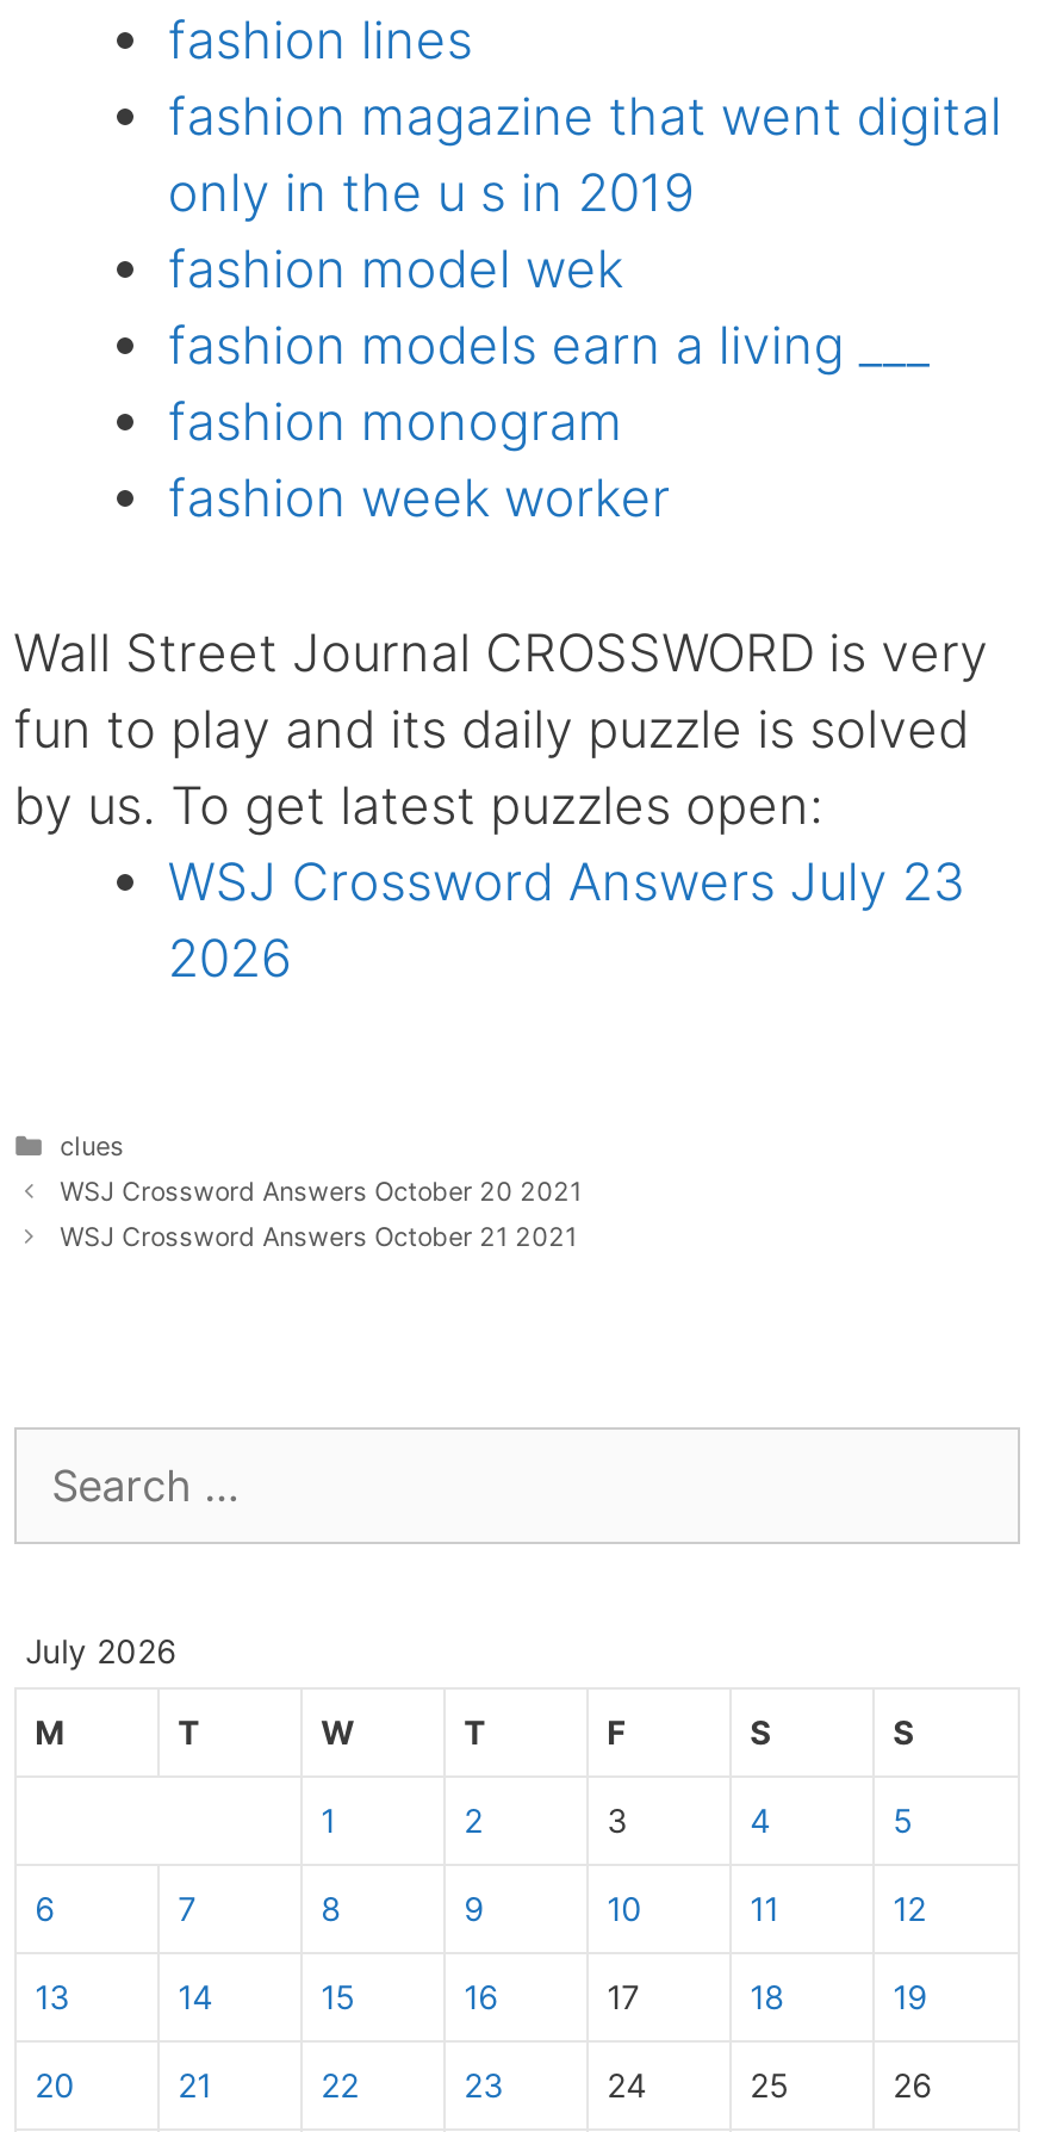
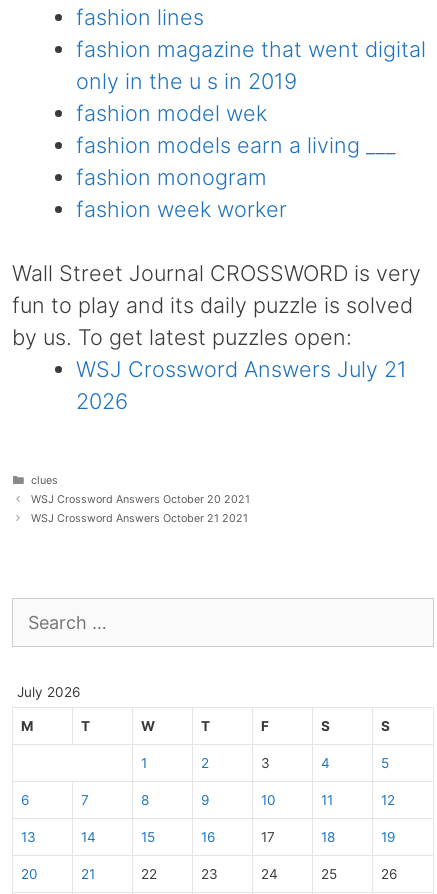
- WSJ Crossword Answers July 23
+ WSJ Crossword Answers July 21
